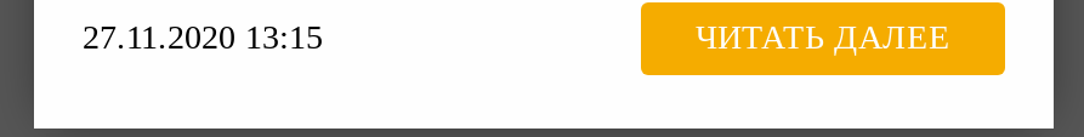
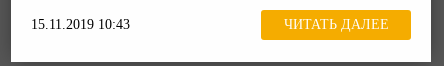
- 27.11.2020 13:15
+ 15.11.2019 10:43
